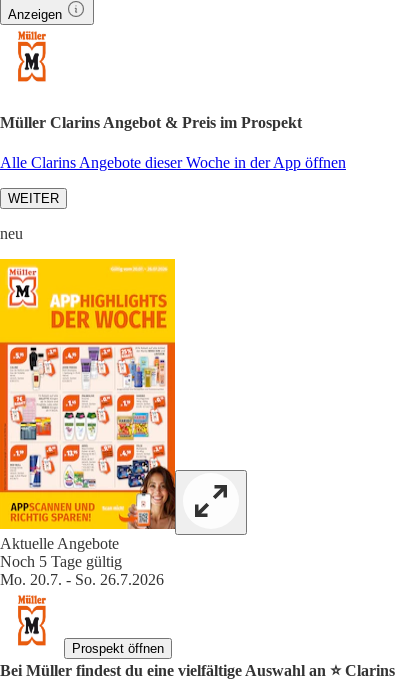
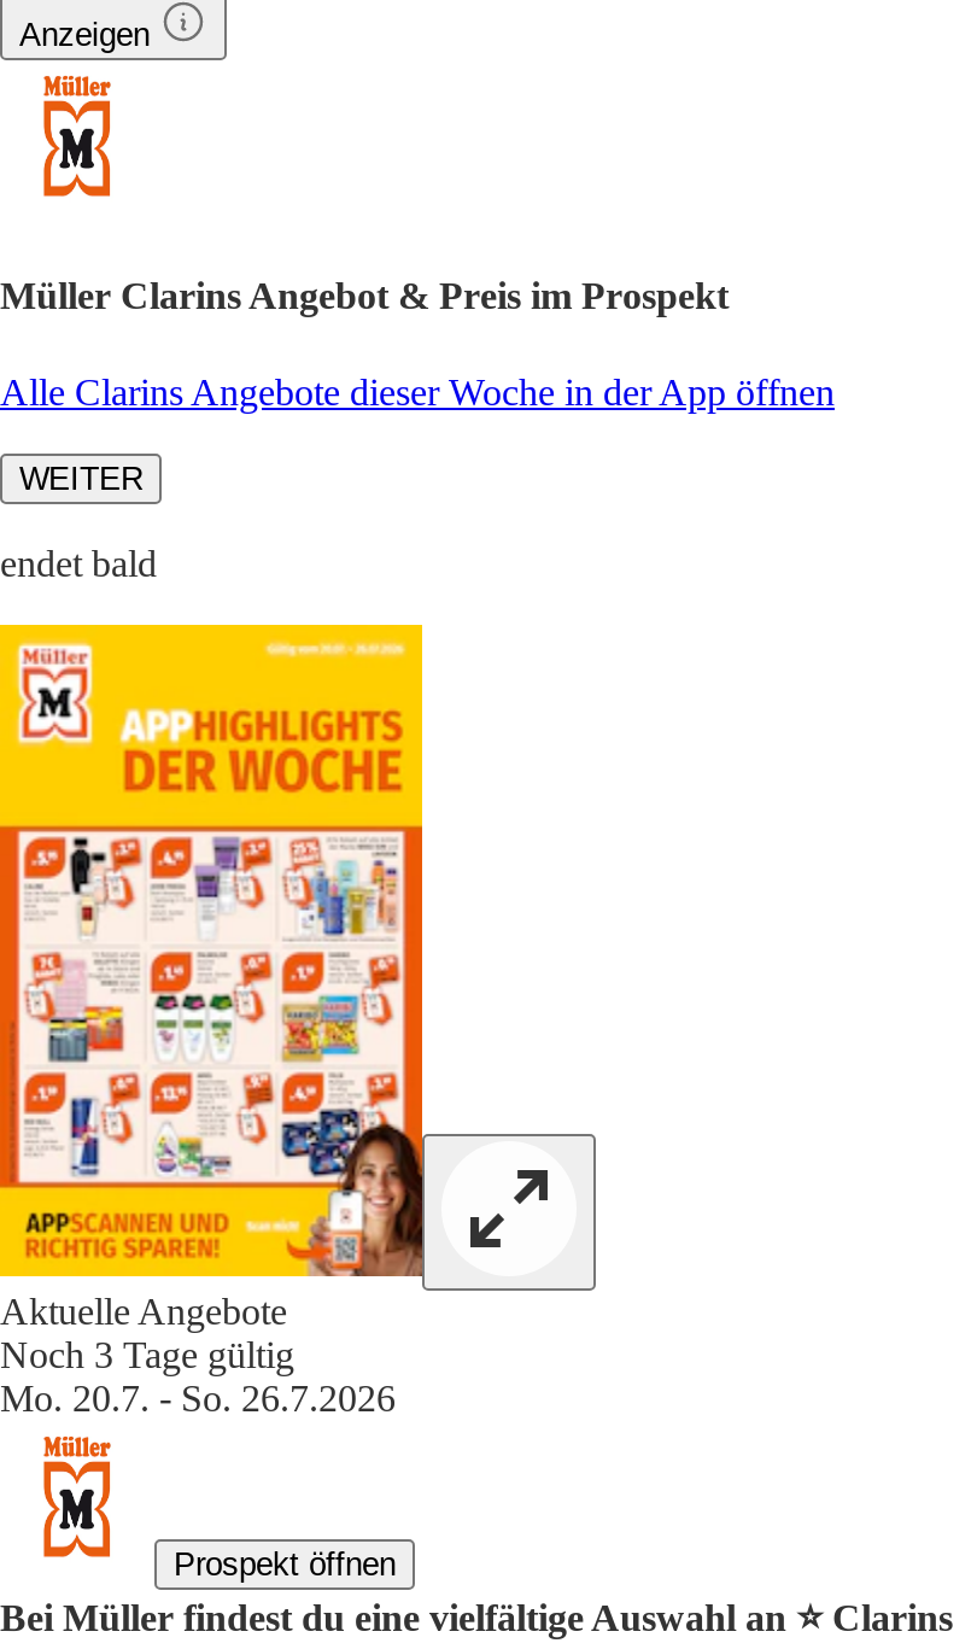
- neu
+ endet bald

- Noch 5 Tage gültig
+ Noch 3 Tage gültig
